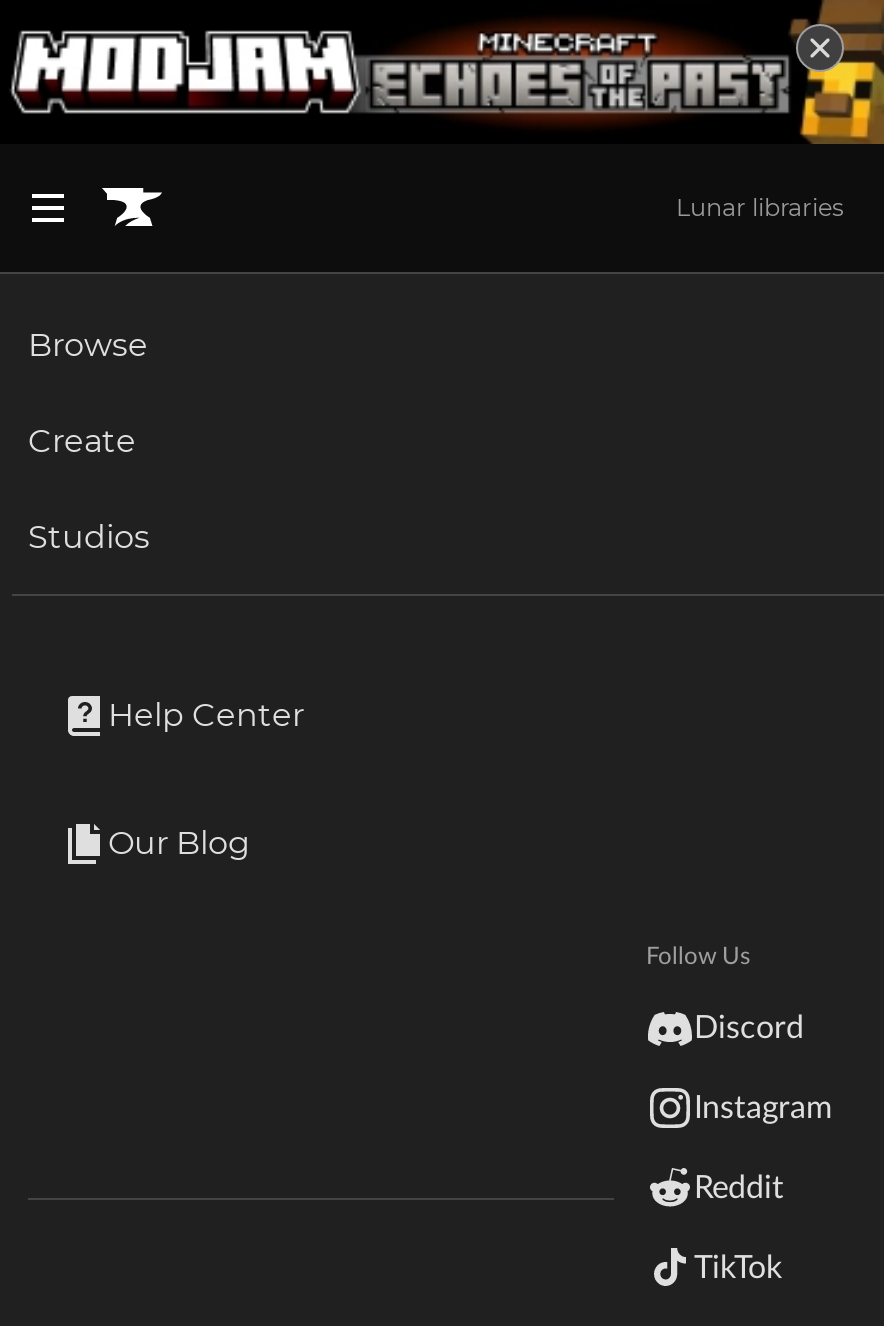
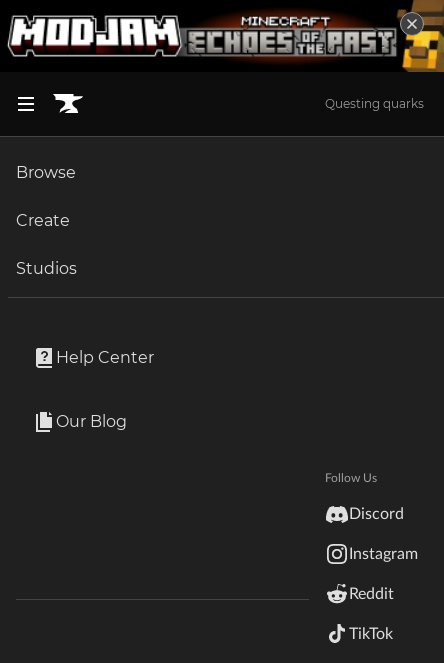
- Lunar libraries
+ Questing quarks
